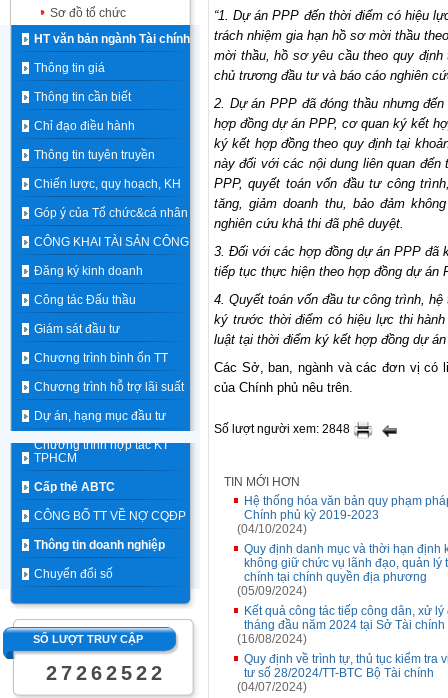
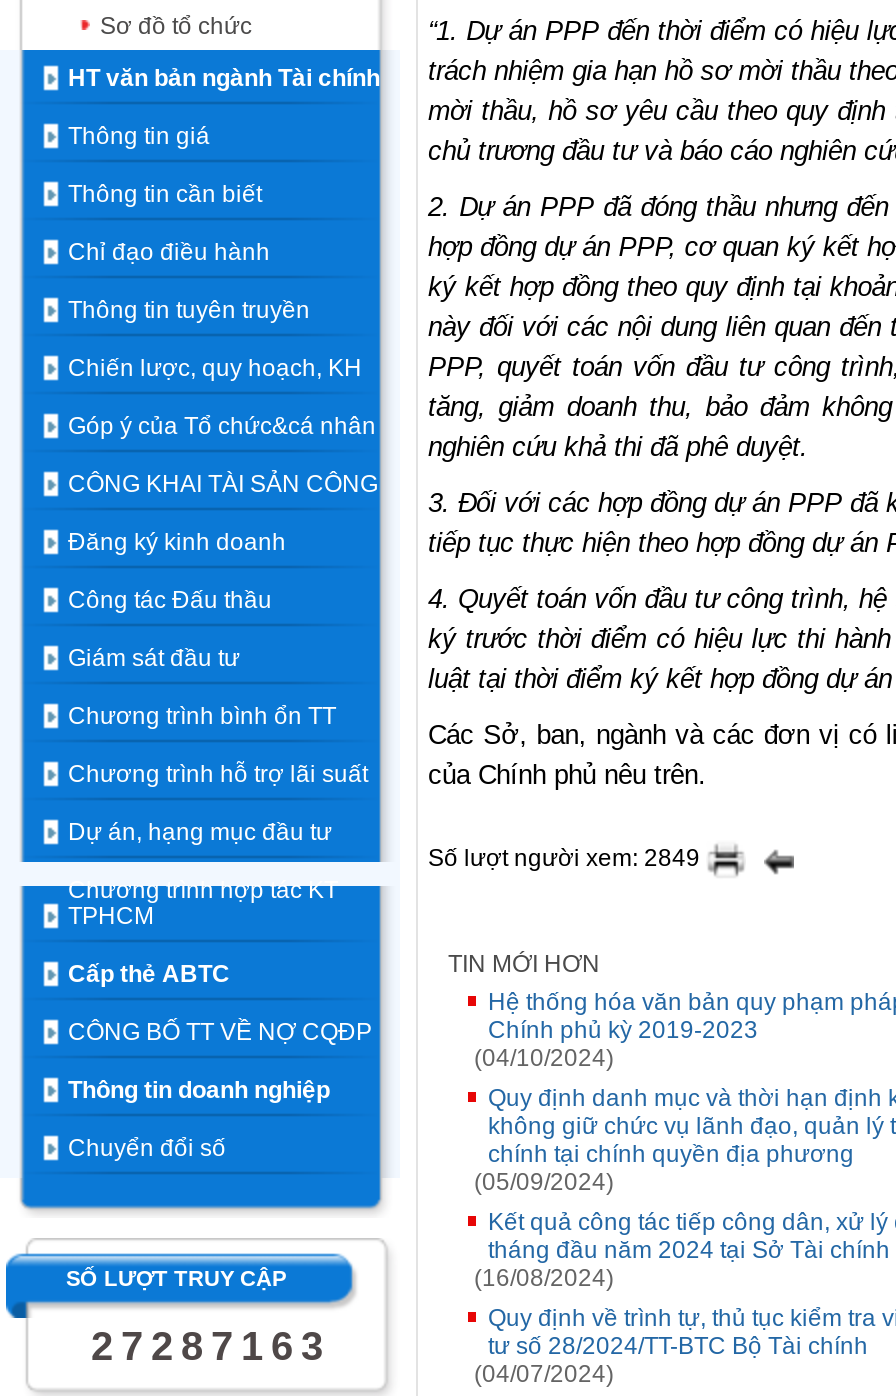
- Số lượt người xem: 2848
+ Số lượt người xem: 2849

- 2 7 2 6 2 5 2 2
+ 2 7 2 8 7 1 6 3
